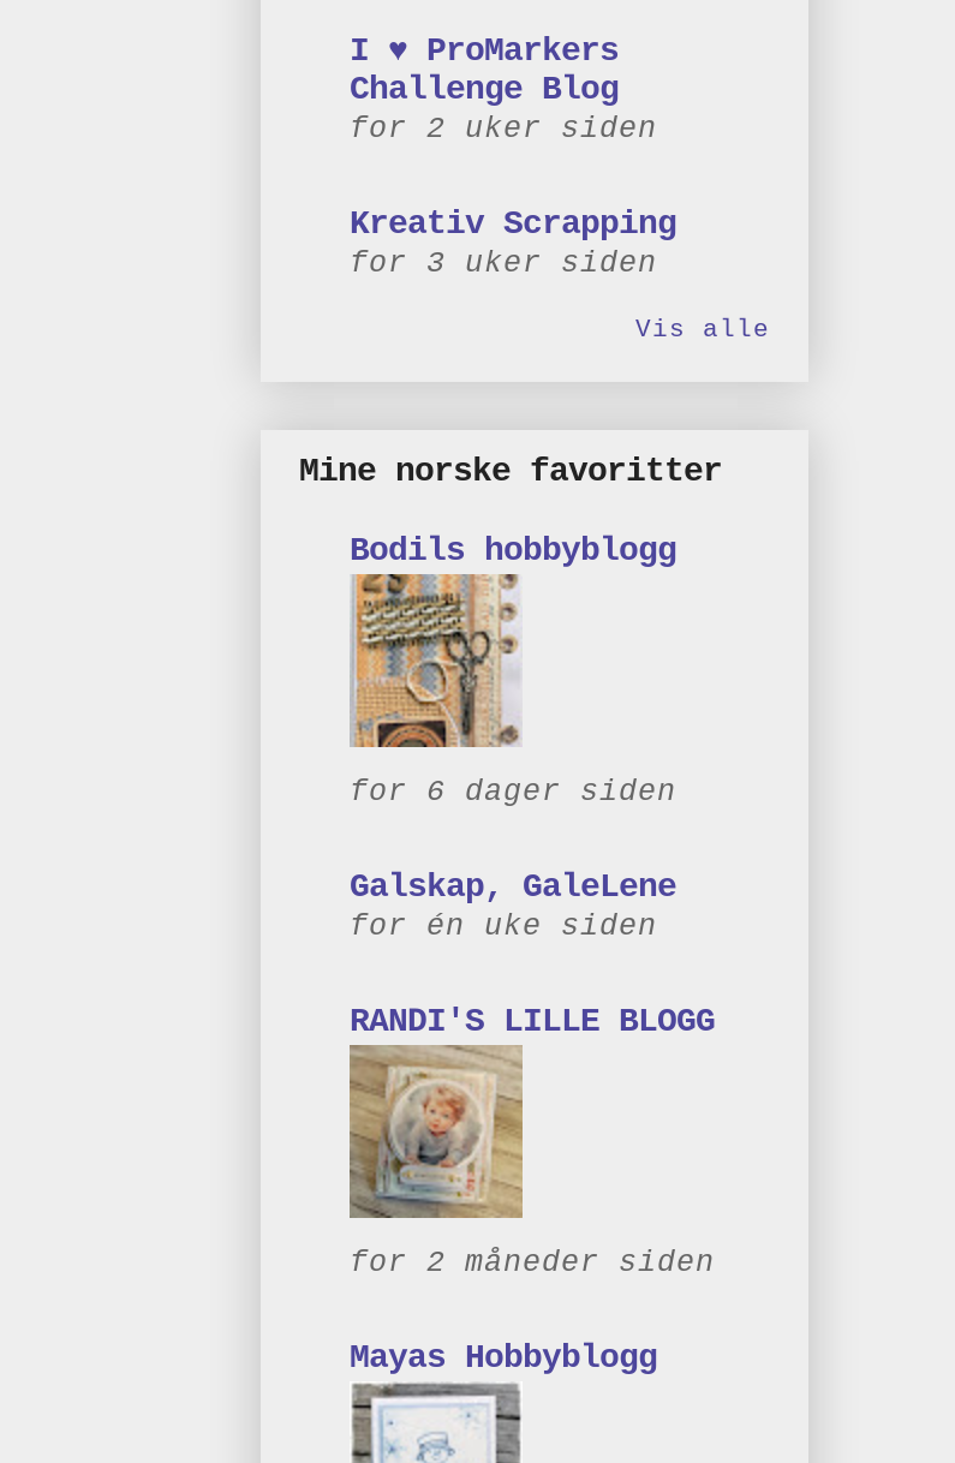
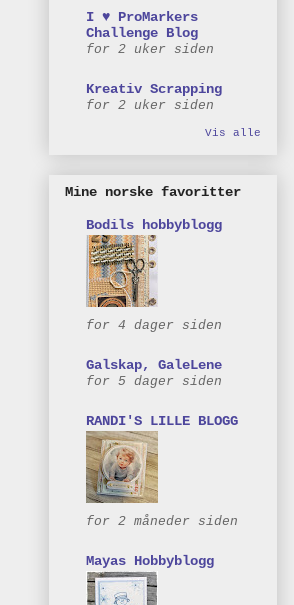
- for 3 uker siden
+ for 2 uker siden

- for 6 dager siden
+ for 4 dager siden

- for én uke siden
+ for 5 dager siden
